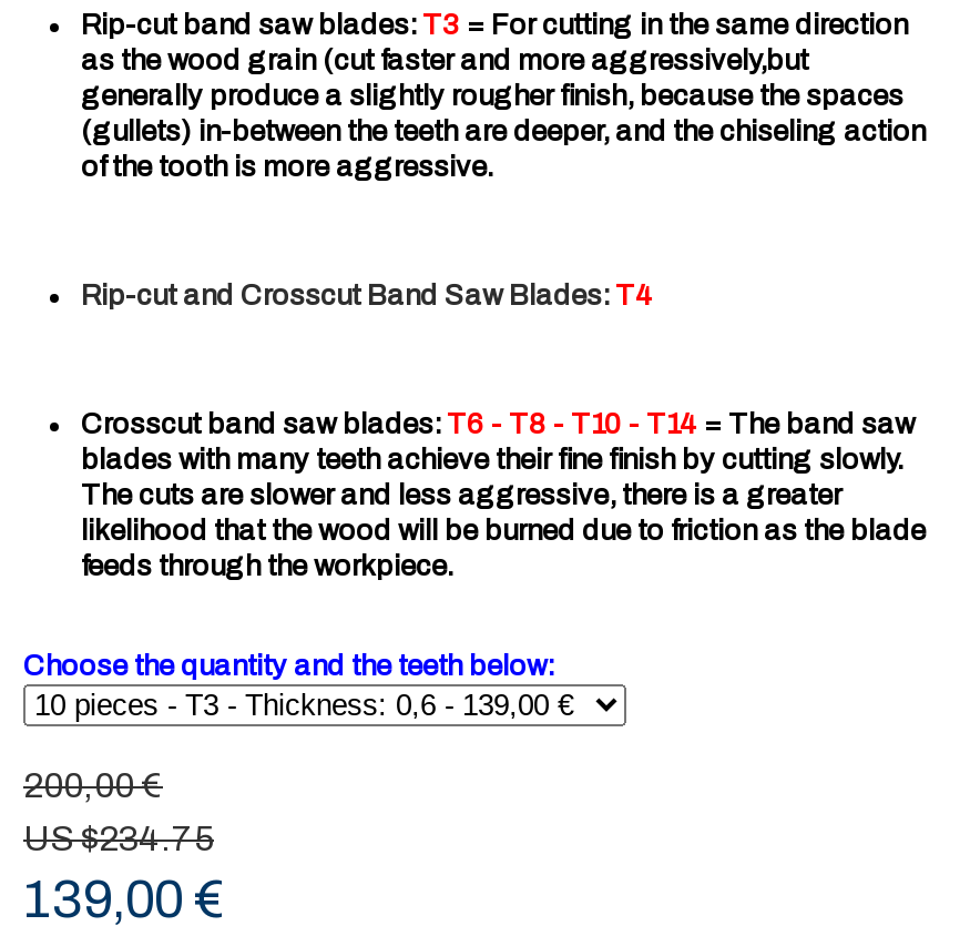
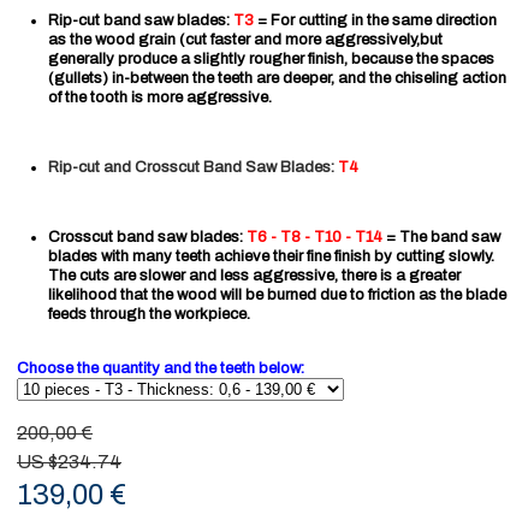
- US $234.75
+ US $234.74
